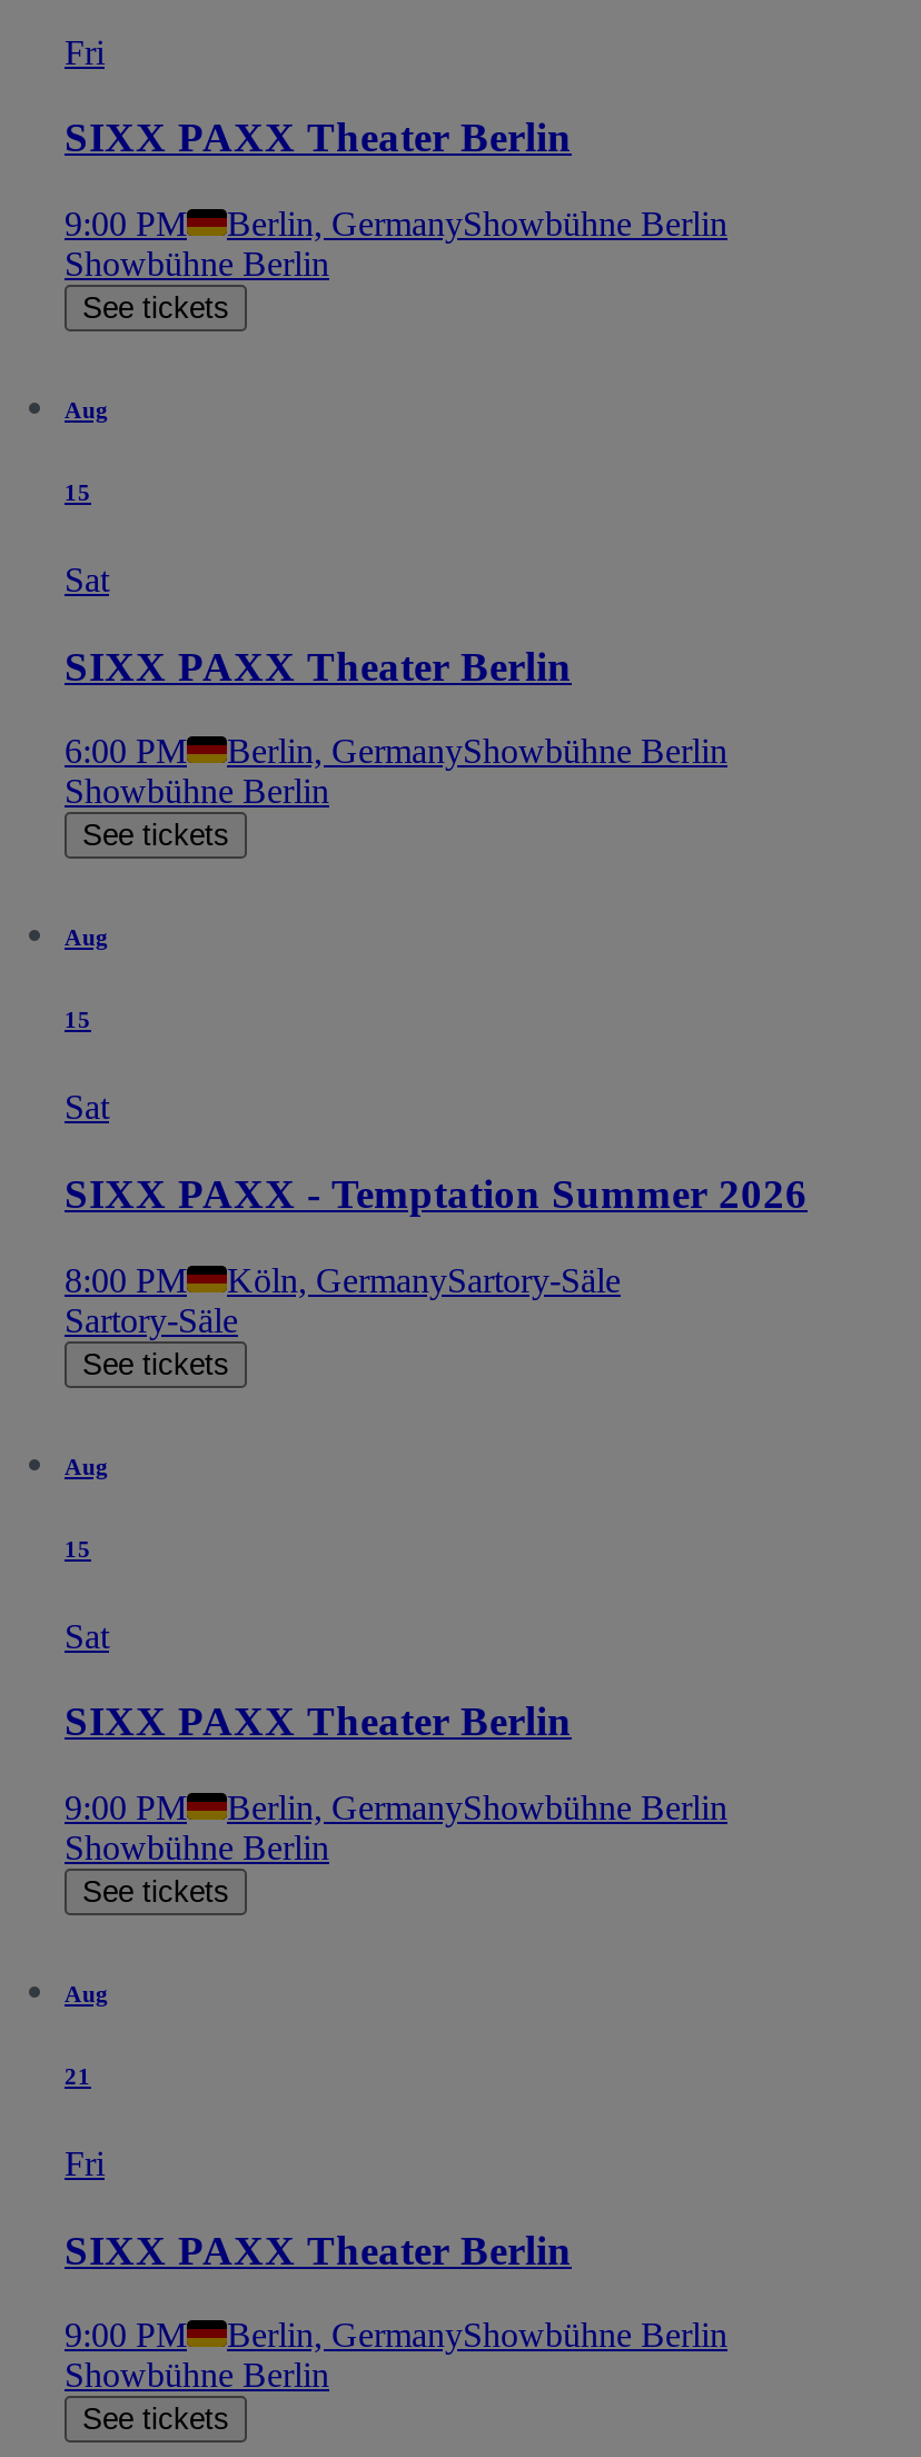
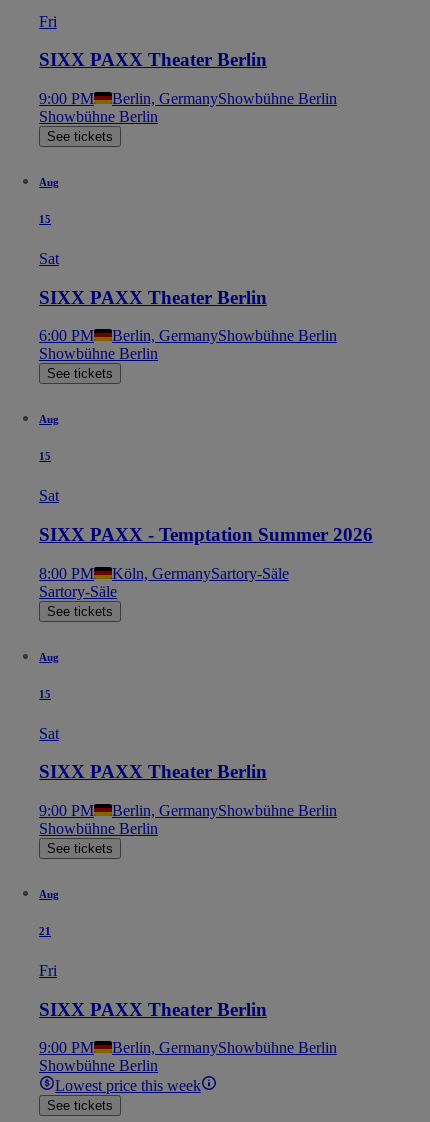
+ Lowest price this week
